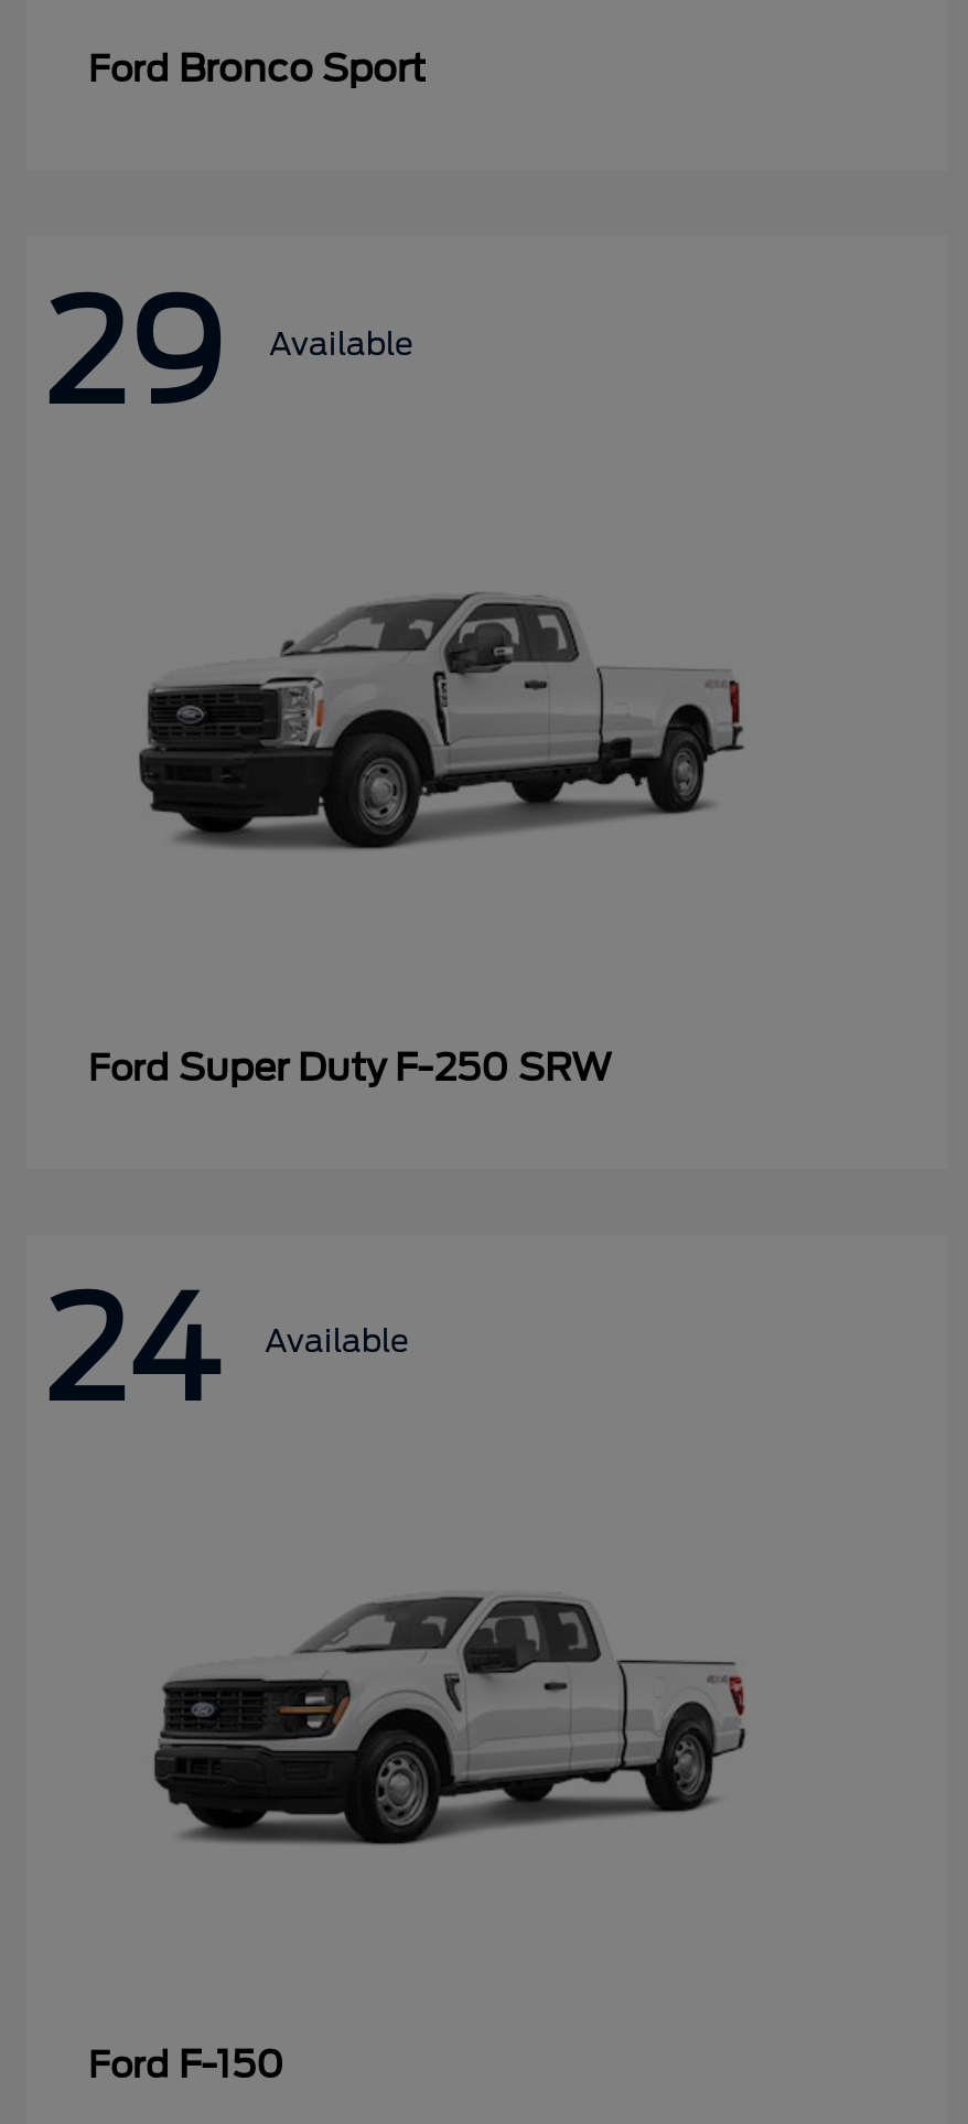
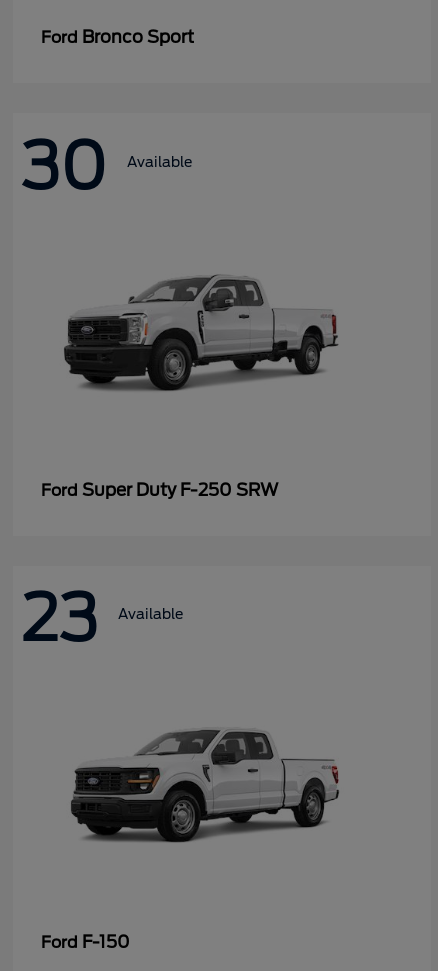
- 29 Available
+ 30 Available

- 24 Available
+ 23 Available
